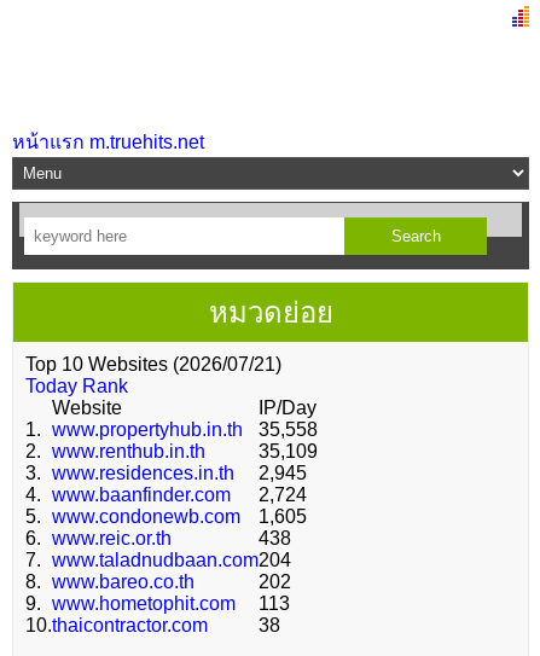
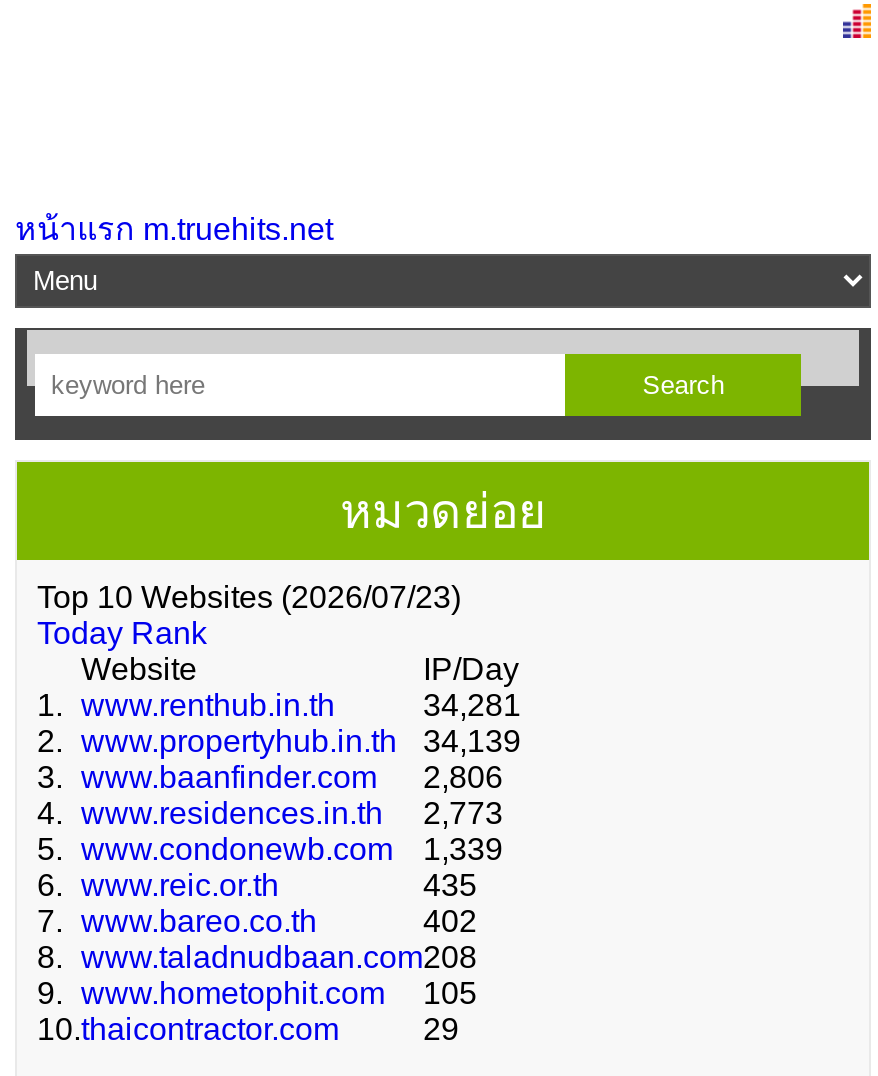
- Top 10 Websites (2026/07/21)
+ Top 10 Websites (2026/07/23)

- 1. www.propertyhub.in.th
- 35,558
- 2. www.renthub.in.th
- 35,109
- 3. www.residences.in.th
- 2,945
- 4. www.baanfinder.com
- 2,724
+ 1. www.renthub.in.th
+ 34,281
+ 2. www.propertyhub.in.th
+ 34,139
+ 3. www.baanfinder.com
+ 2,806
+ 4. www.residences.in.th
+ 2,773

- 5. www.condonewb.com 1,605
+ 5. www.condonewb.com 1,339

- 438
- 7. www.taladnudbaan.com204
- 8. www.bareo.co.th
- 202
+ 435
+ 7. www.bareo.co.th
+ 402
+ 8. www.taladnudbaan.com208

- 9. www.hometophit.com 113
+ 9. www.hometophit.com 105

- 38
+ 29
